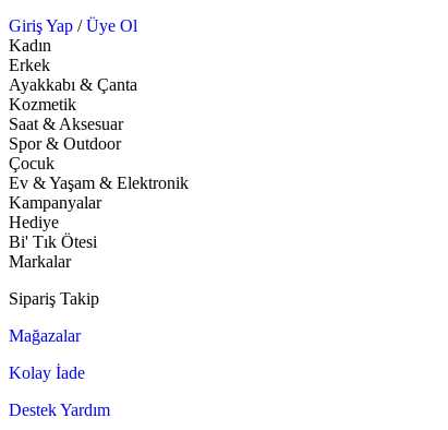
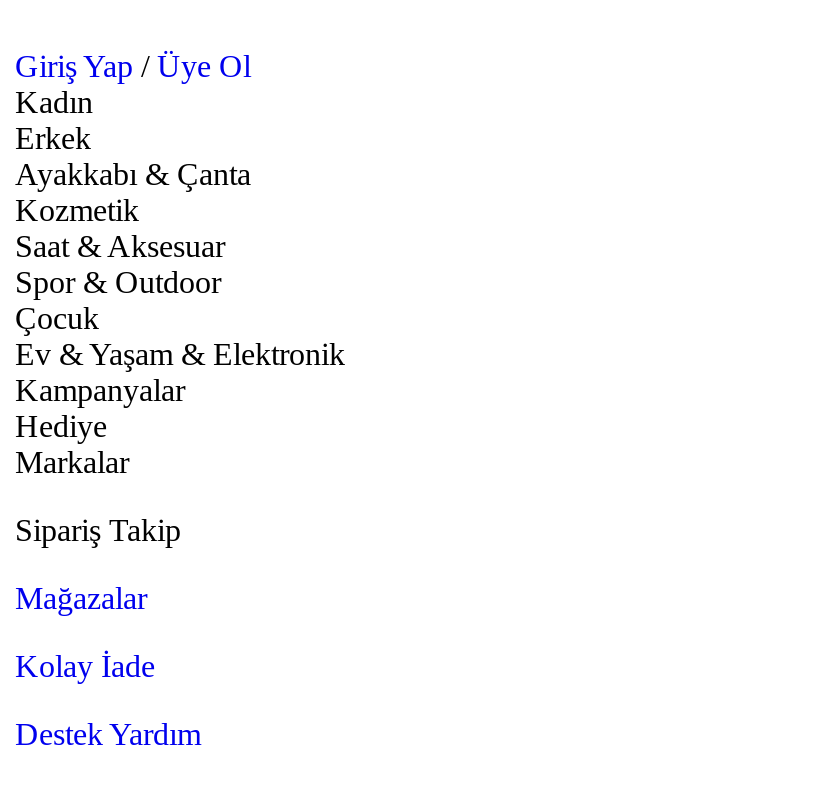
- Bi' Tık Ötesi
